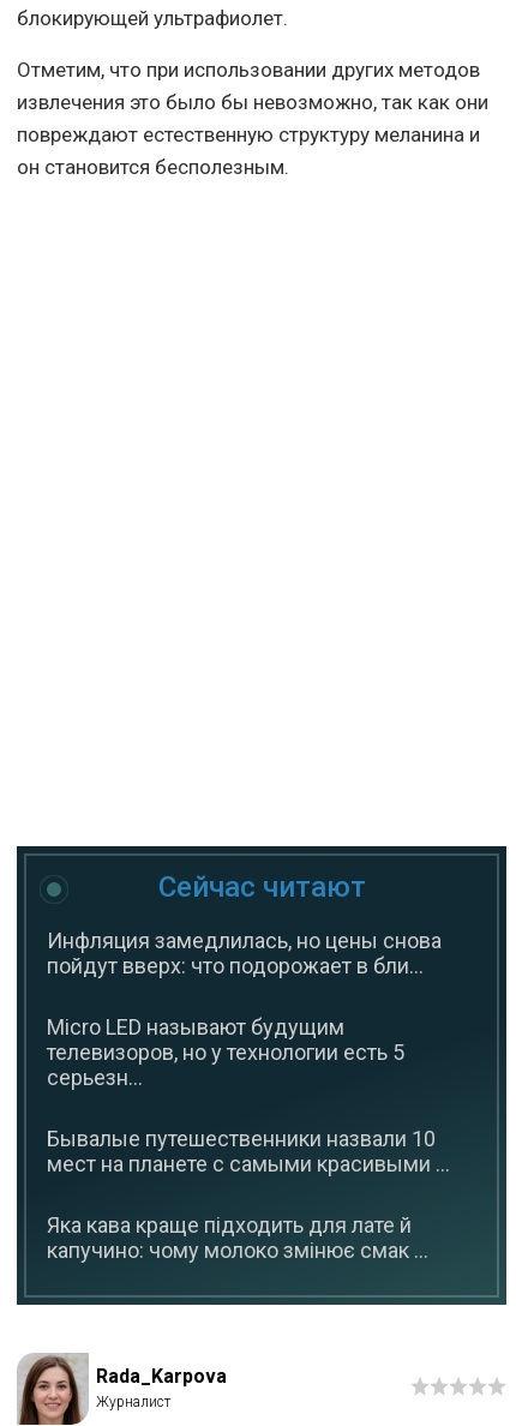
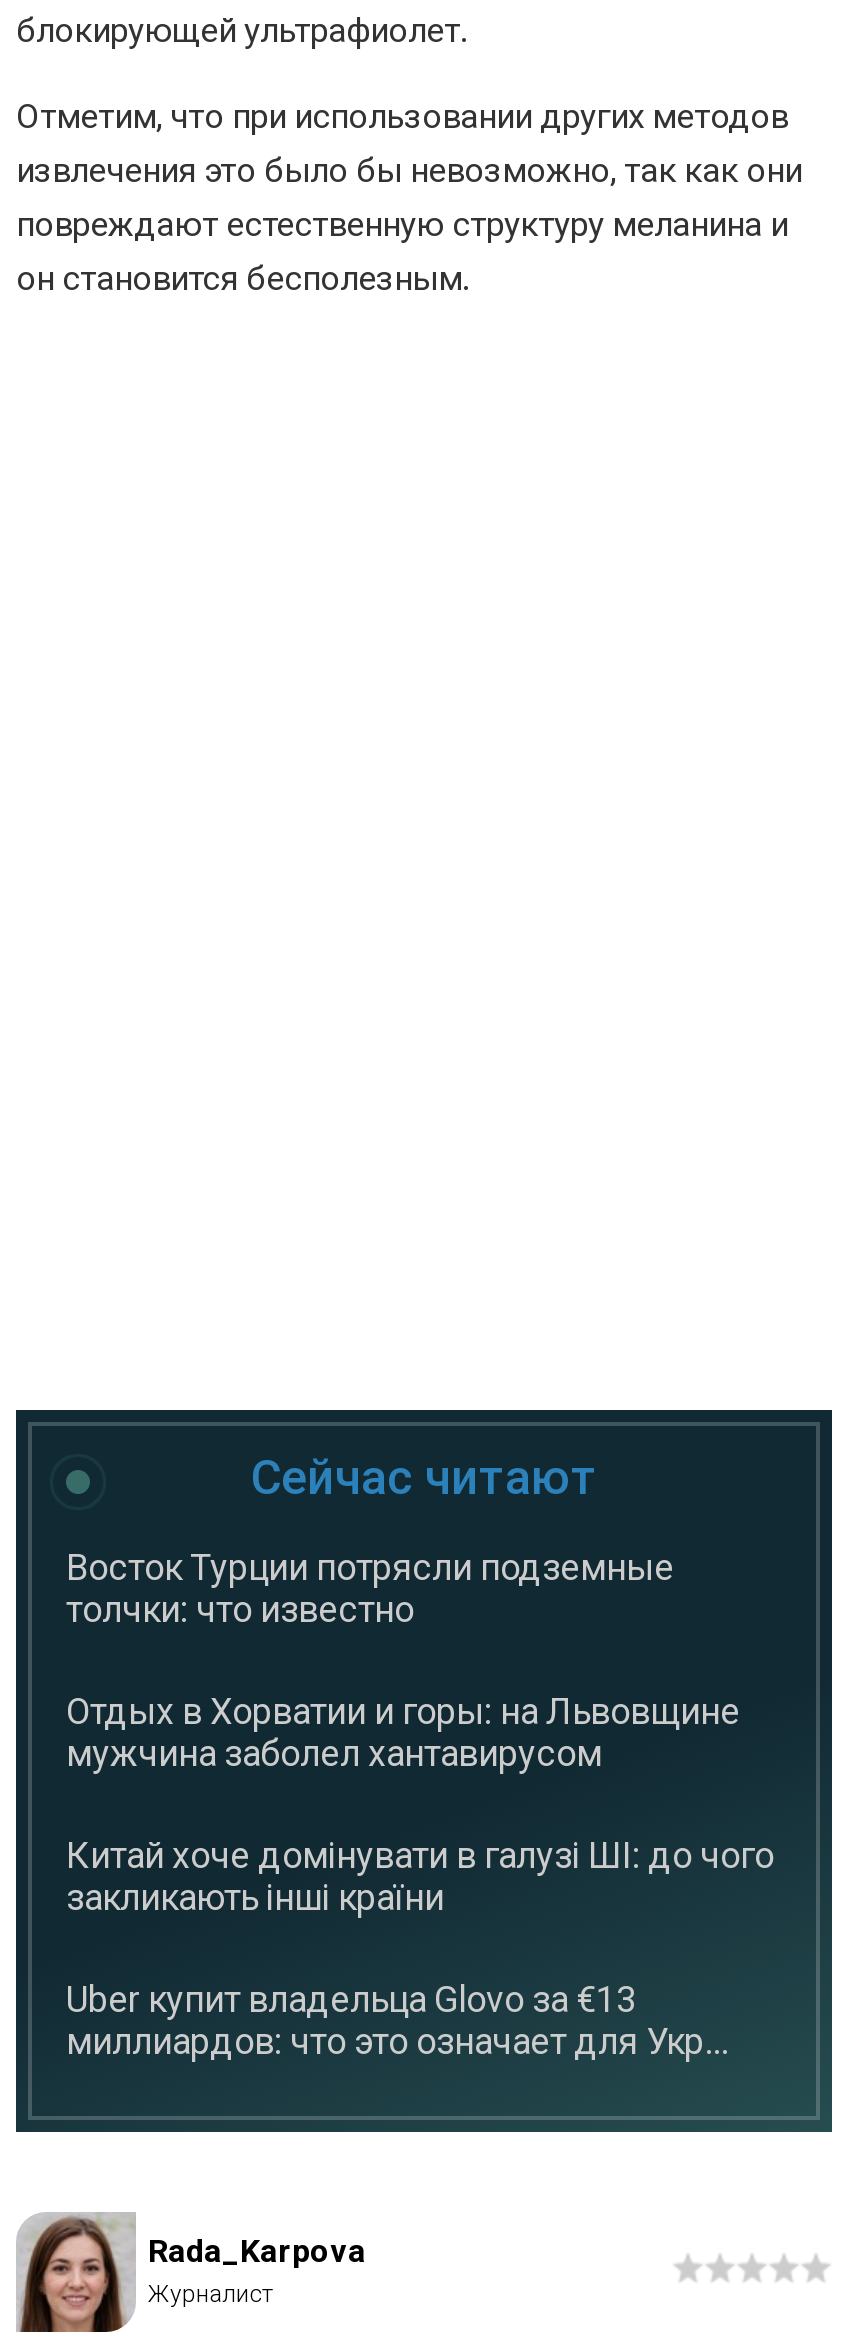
- Инфляция замедлилась, но цены снова
- пойдут вверх: что подорожает в бли...
+ Восток Турции потрясли подземные
+ толчки: что известно

- Micro LED называют будущим
- телевизоров, но у технологии есть 5
- серьезн...
+ Отдых в Хорватии и горы: на Львовщине
+ мужчина заболел хантавирусом

- Бывалые путешественники назвали 10
- мест на планете с самыми красивыми ...
+ Китай хоче домінувати в галузі ШІ: до чого
+ закликають інші країни

- Яка кава краще підходить для лате й
- капучино: чому молоко змінює смак ...
+ Uber купит владельца Glovo за €13
+ миллиардов: что это означает для Укр...
